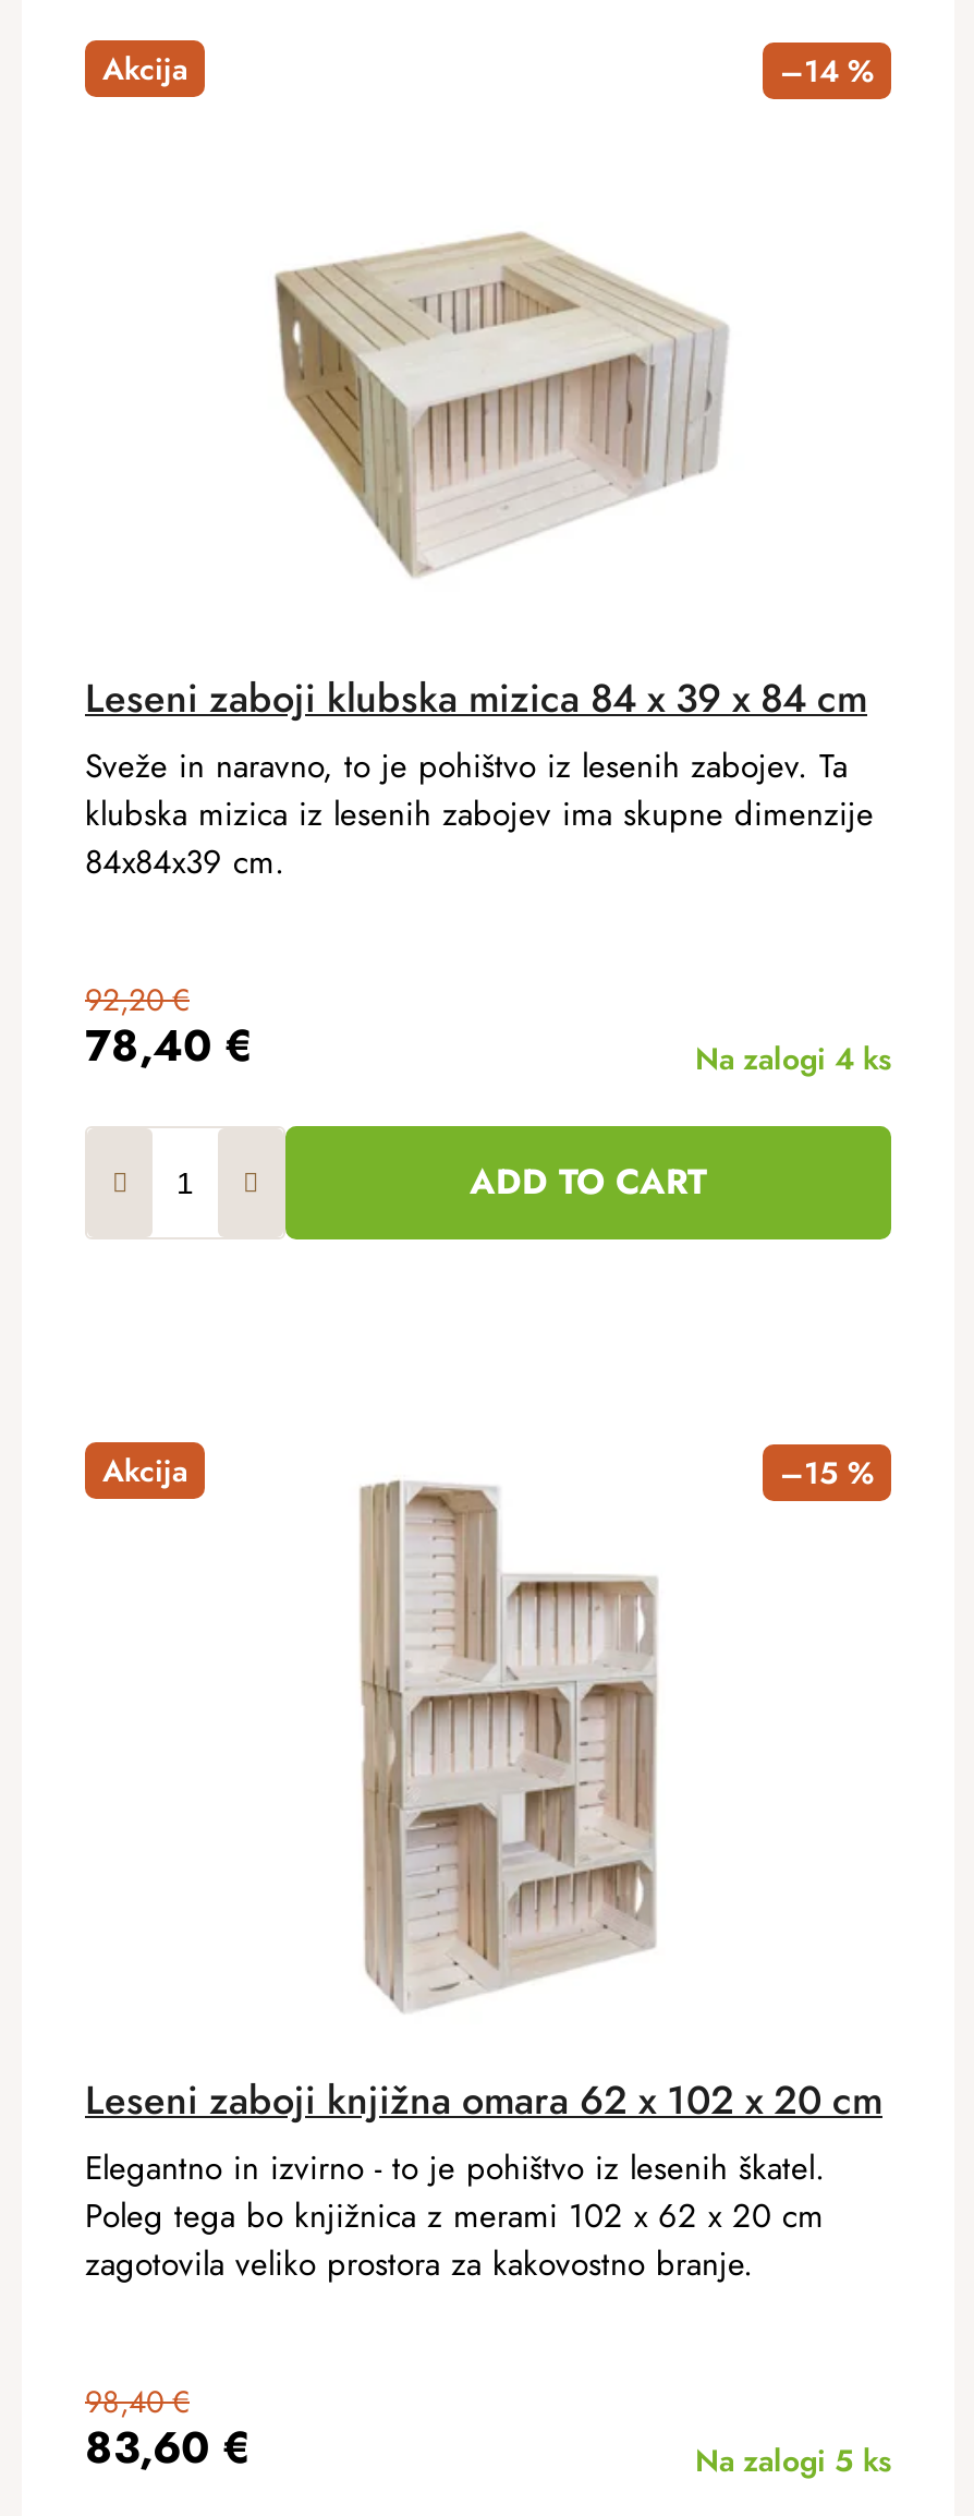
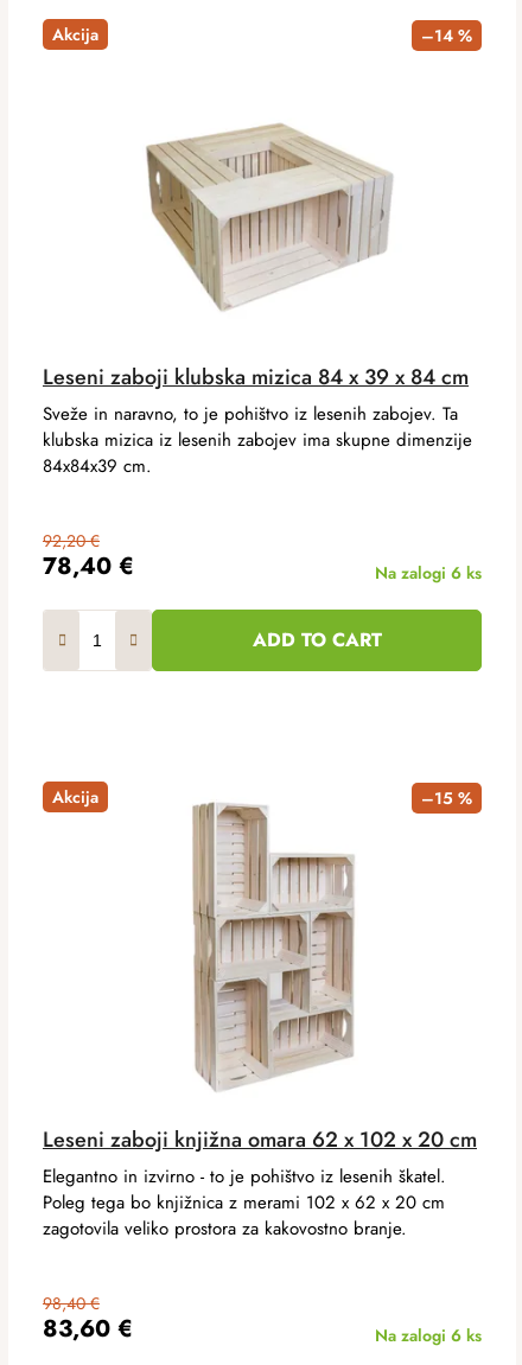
- Na zalogi 4 ks
+ Na zalogi 6 ks

- Na zalogi 5 ks
+ Na zalogi 6 ks
